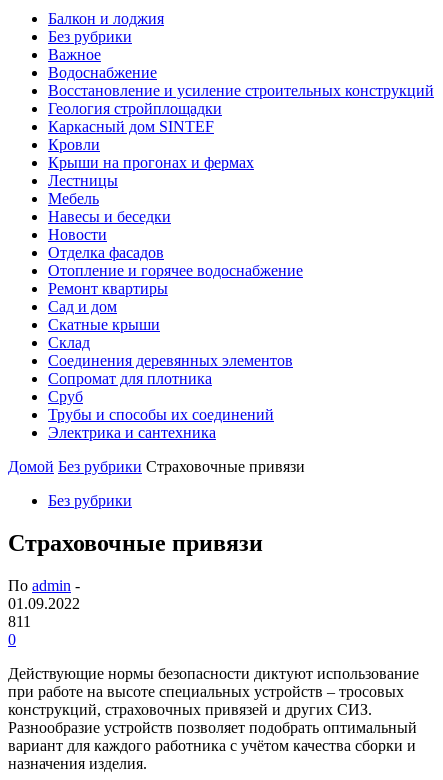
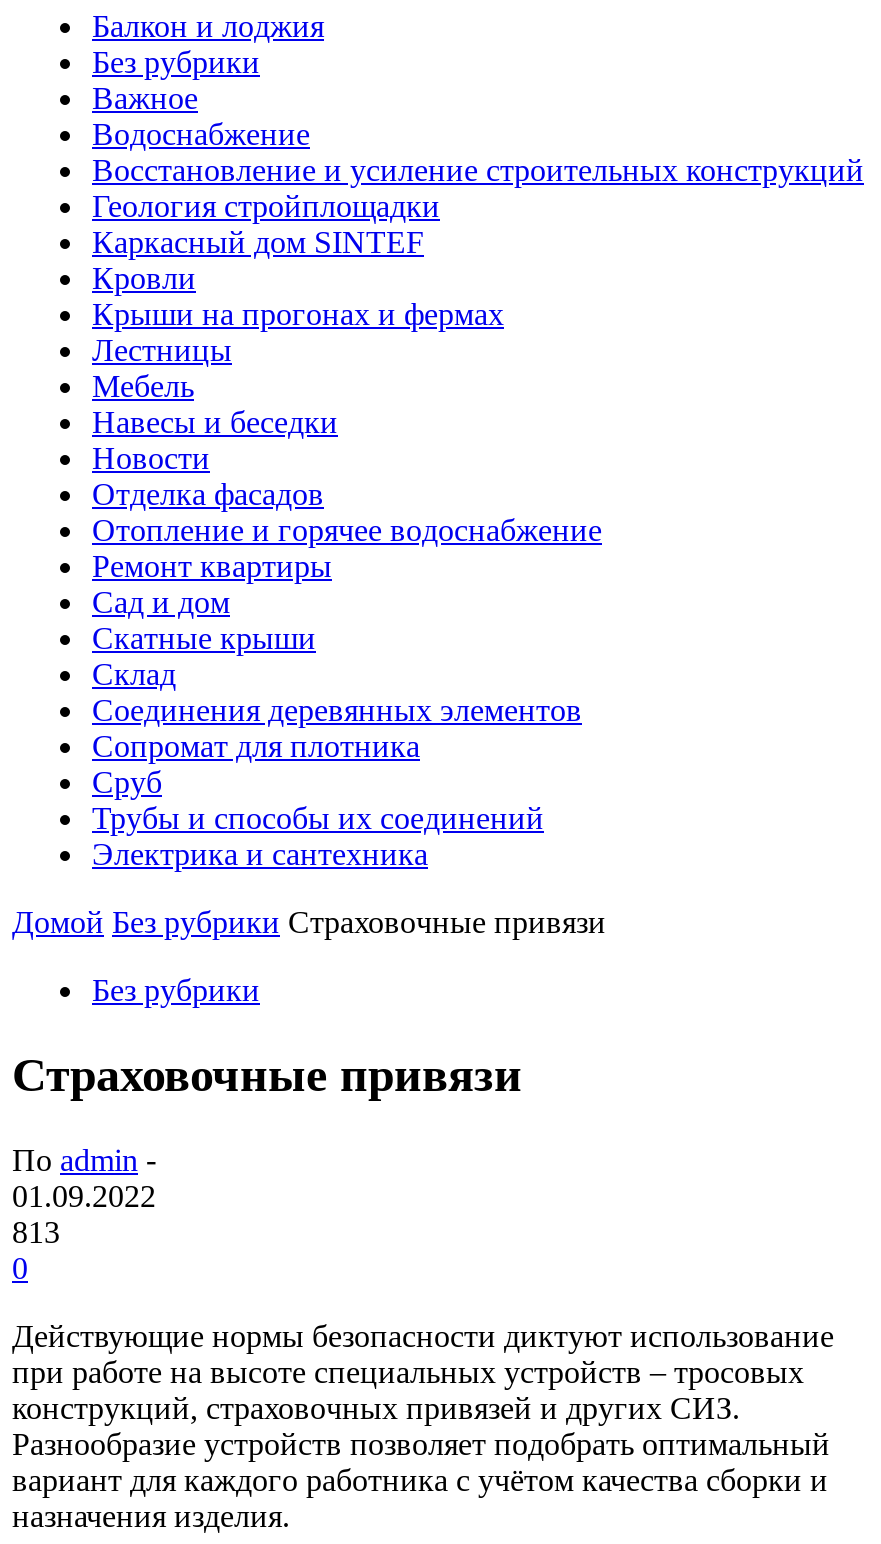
- 811
+ 813
